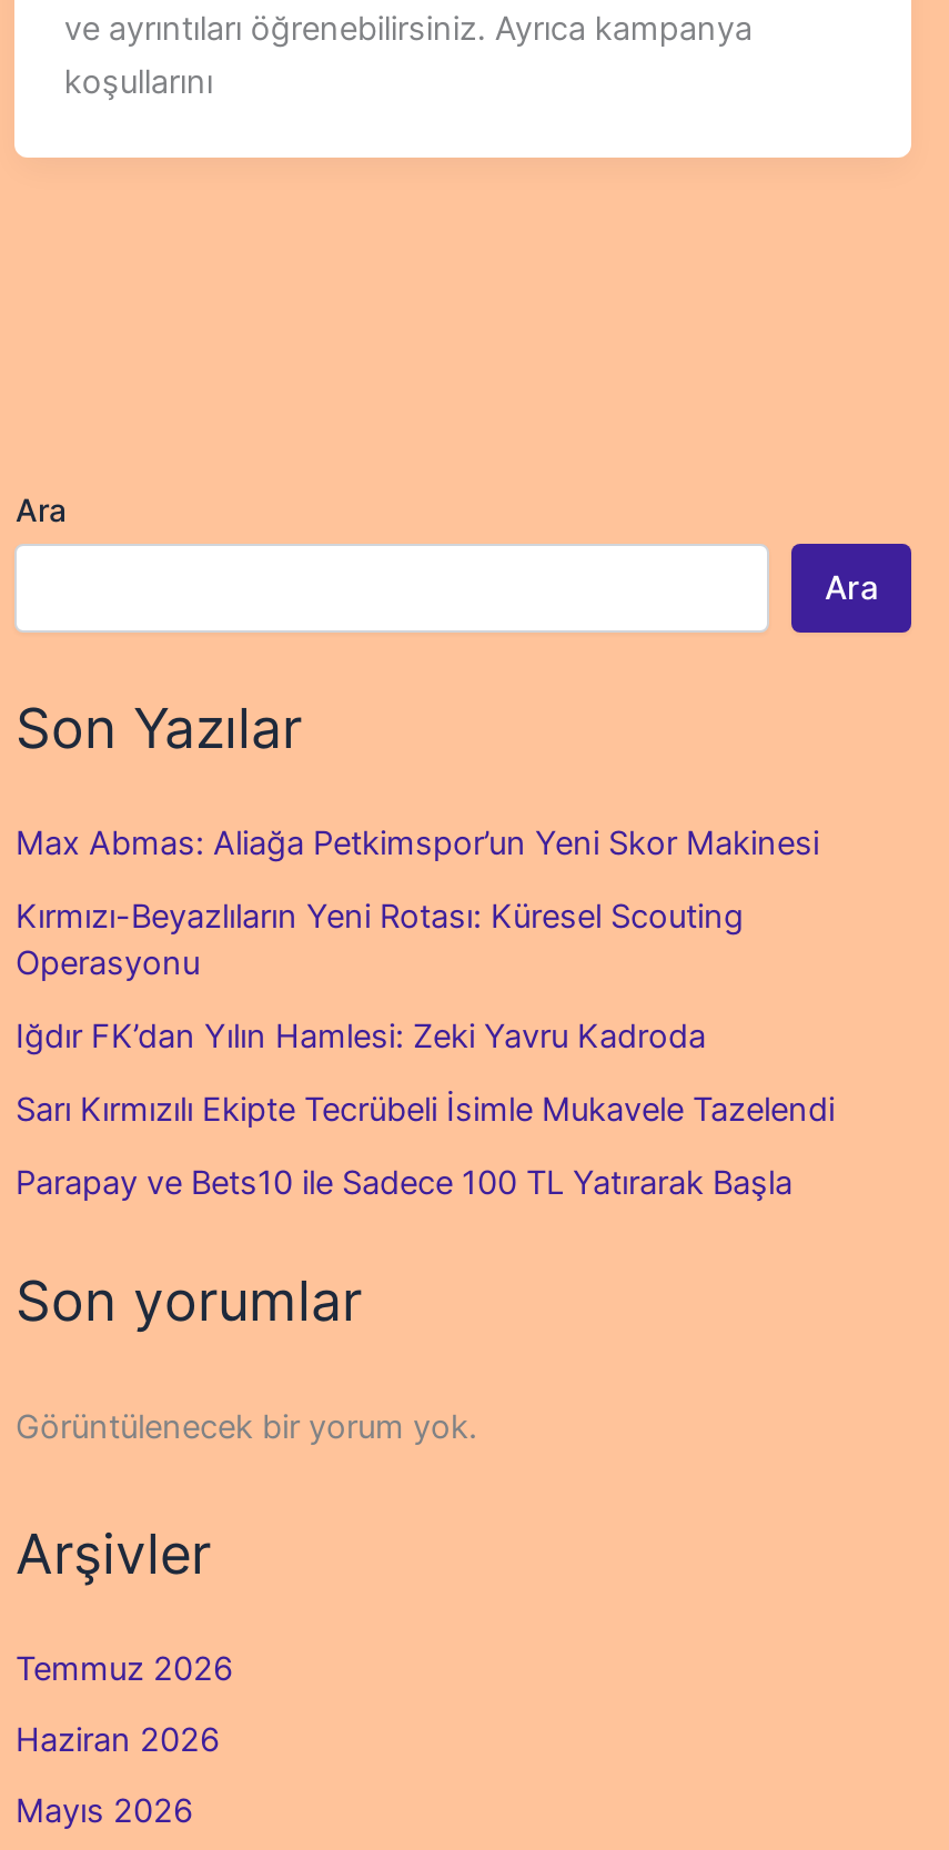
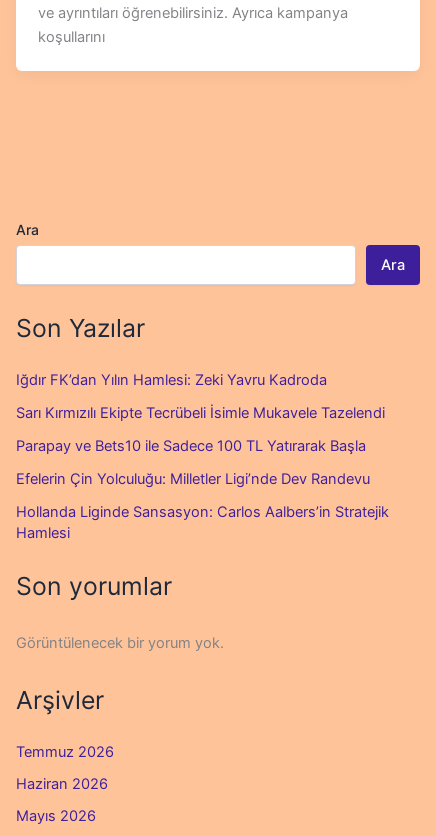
- Max Abmas: Aliağa Petkimspor’un Yeni Skor Makinesi
- Kırmızı-Beyazlıların Yeni Rotası: Küresel Scouting
- Operasyonu

moved up: Iğdır FK’dan Yılın Hamlesi: Zeki Yavru Kadroda | Sarı Kırmızılı Ekipte Tecrübeli İsimle Mukavele Tazelendi | Parapay ve Bets10 ile Sadece 100 TL Yatırarak Başla

+ Efelerin Çin Yolculuğu: Milletler Ligi’nde Dev Randevu
+ Hollanda Liginde Sansasyon: Carlos Aalbers’in Stratejik
+ Hamlesi
